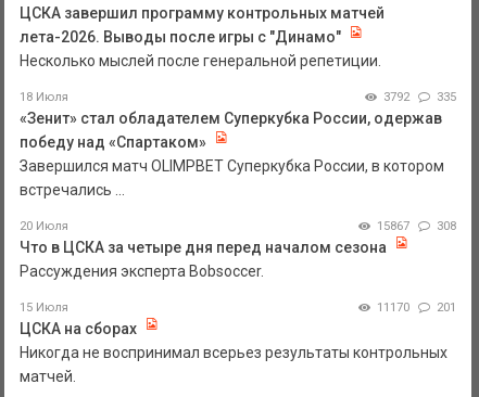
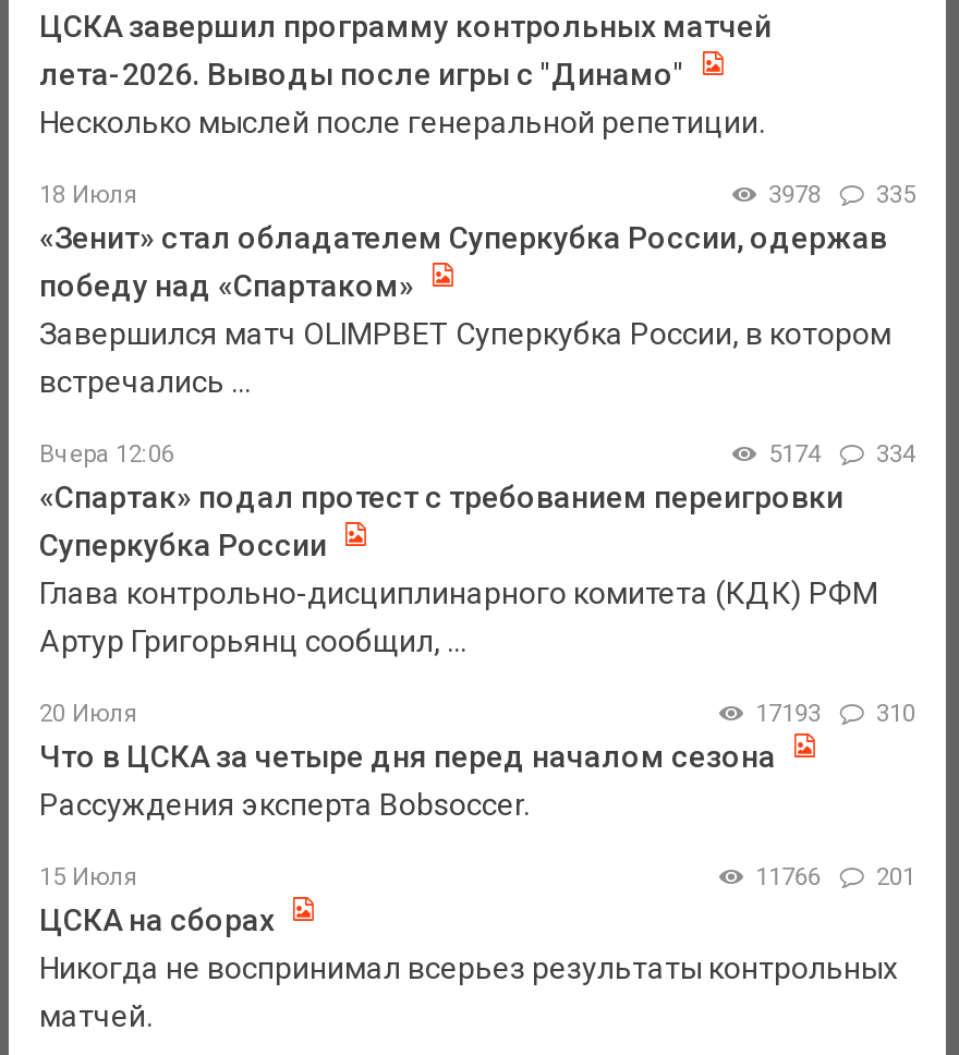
- 3792 335
+ 3978 335

+ Вчера 12:06
+ 5174
+ 334
+ «Спартак» подал протест с требованием переигровки
+ Суперкубка России
+ Глава контрольно-дисциплинарного комитета (КДК) РФМ
+ Артур Григорьянц сообщил, ...

- 15867
+ 17193

- 308
+ 310

- 11170 201
+ 11766 201
